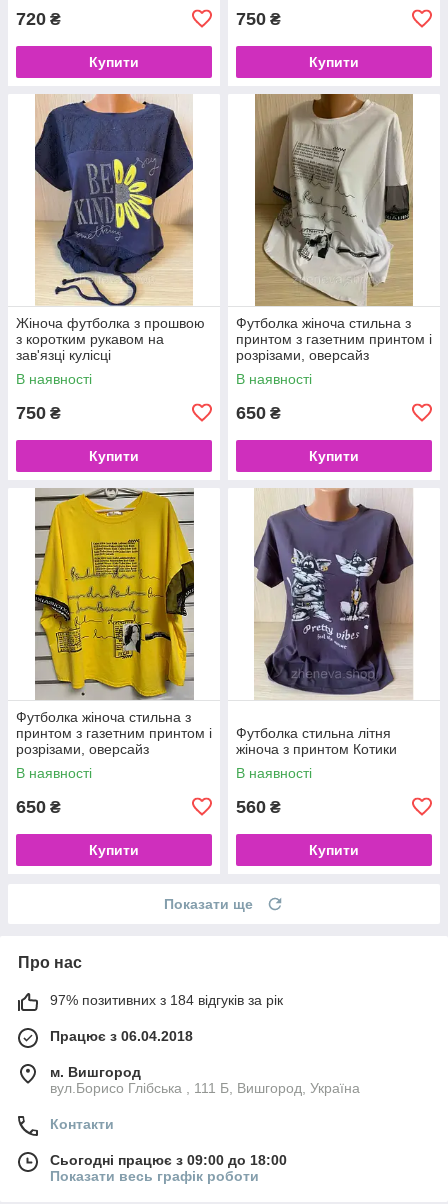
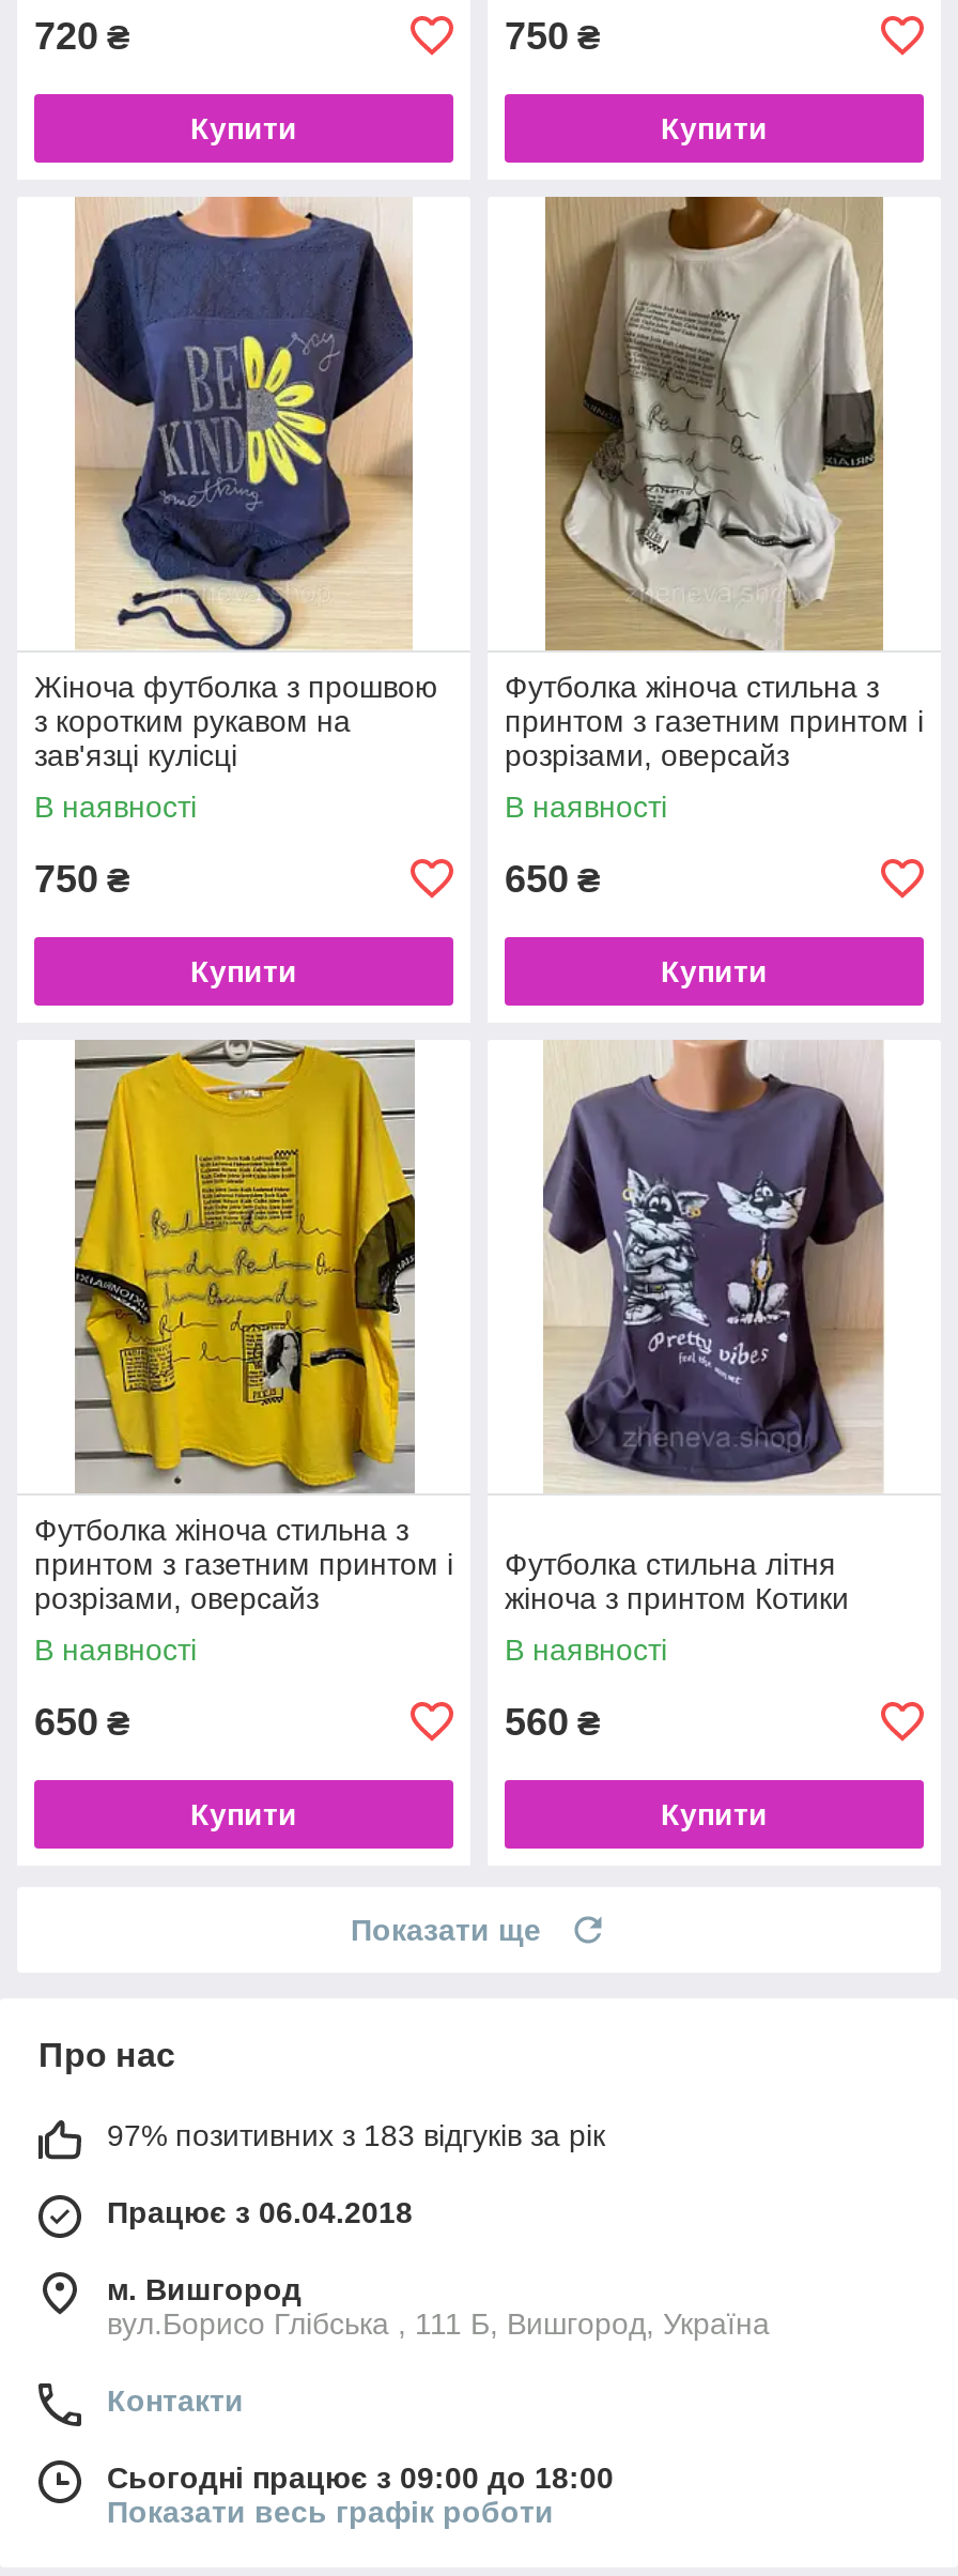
- 97% позитивних з 184 відгуків за рік
+ 97% позитивних з 183 відгуків за рік
